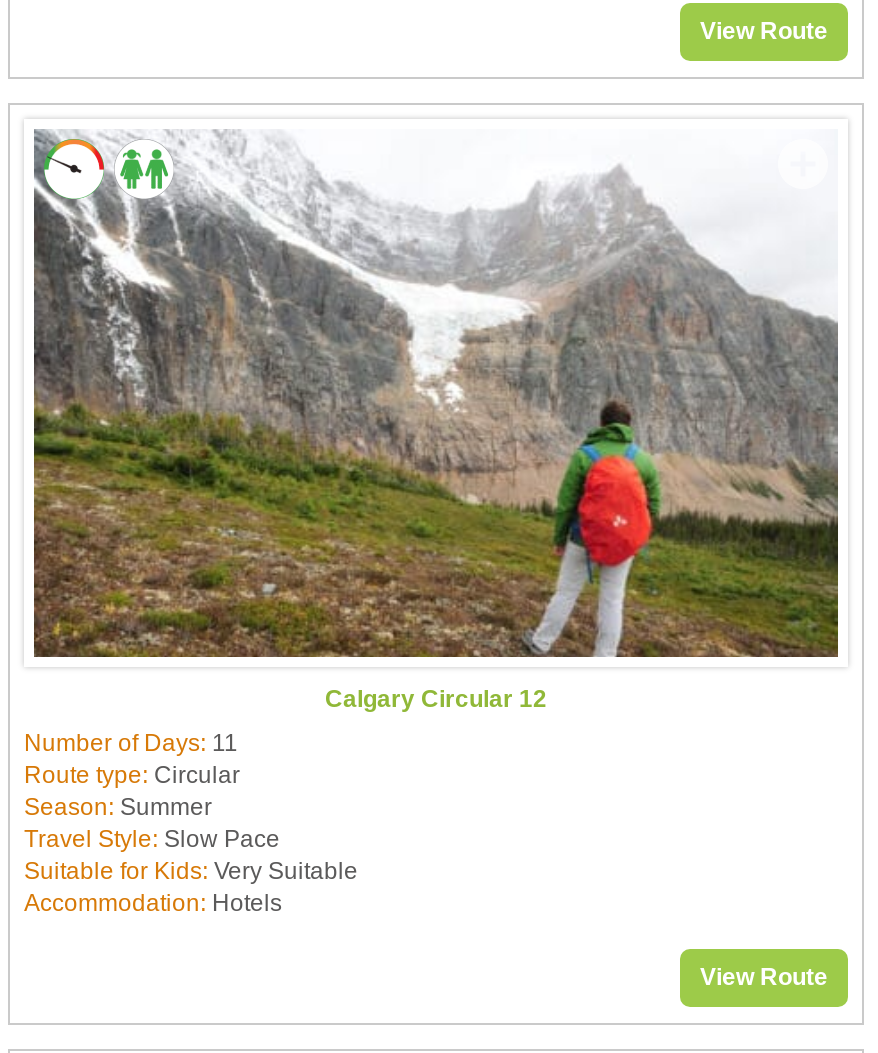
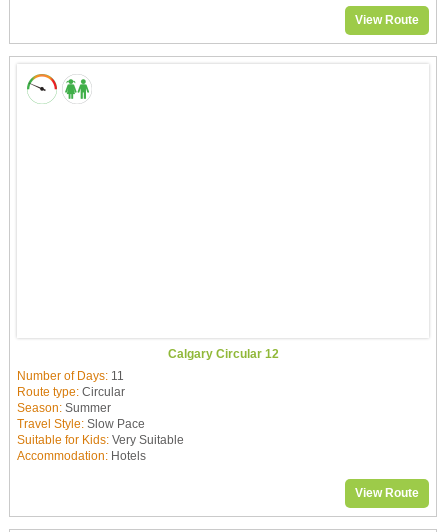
- [image]
